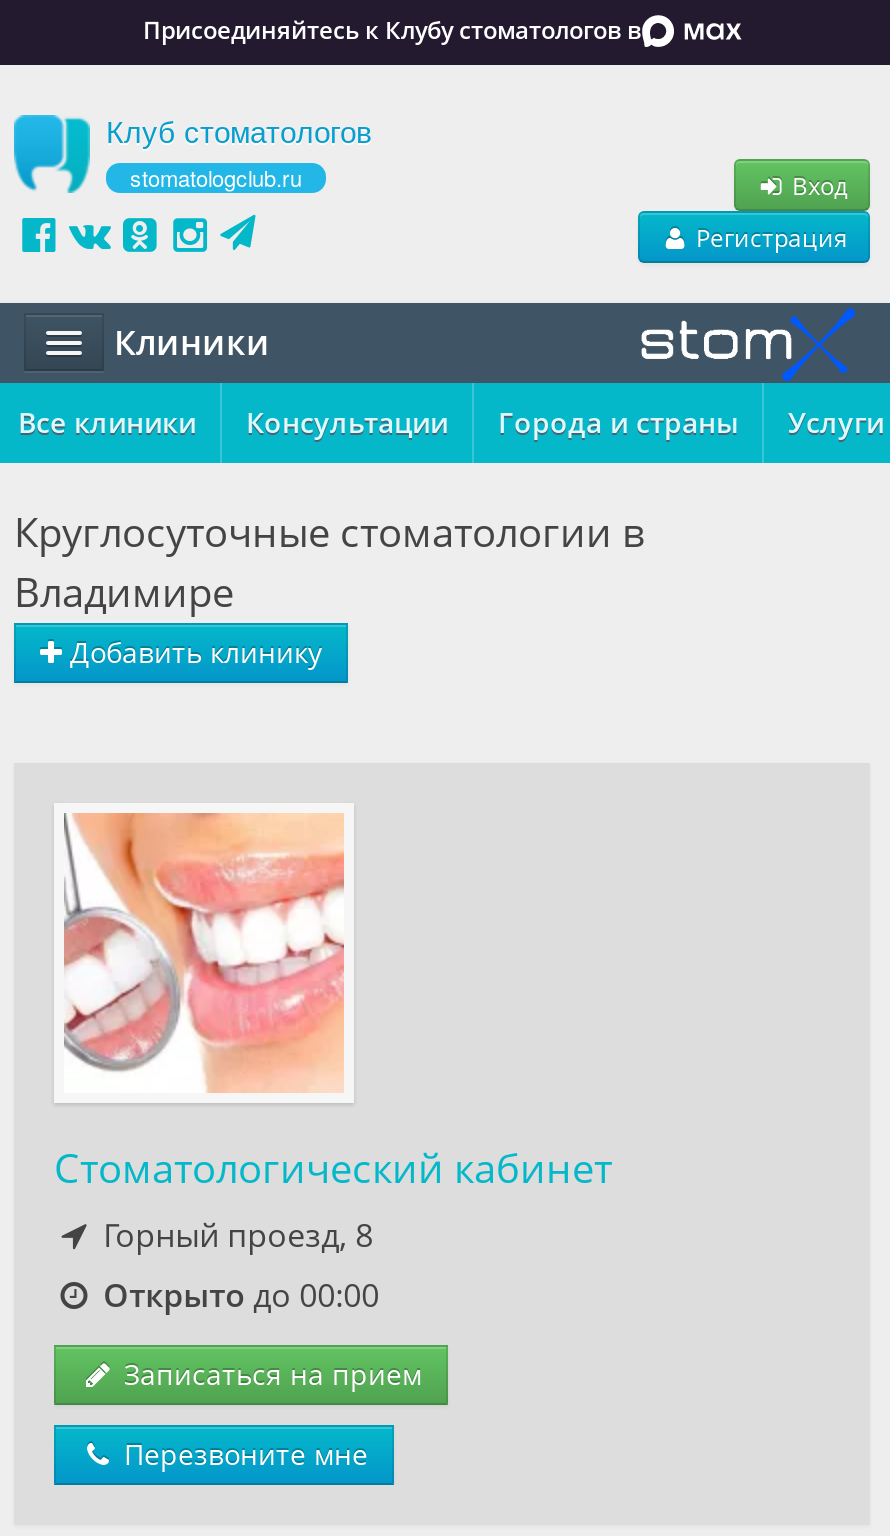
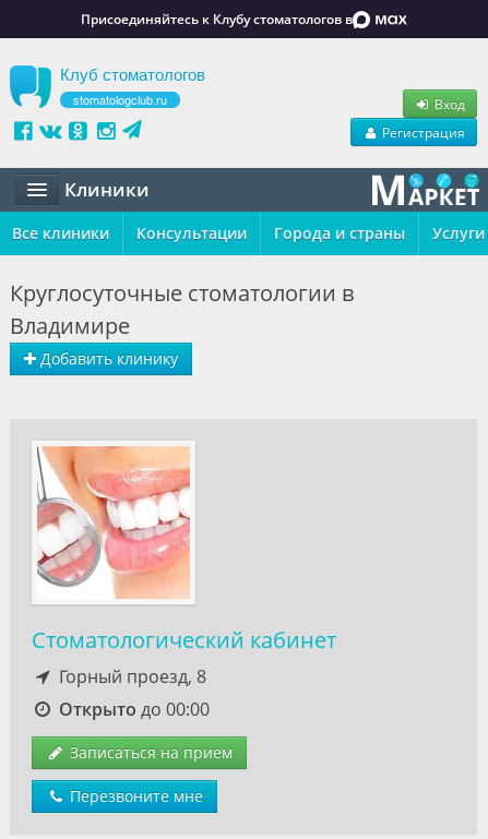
- [image]
+ [image]
